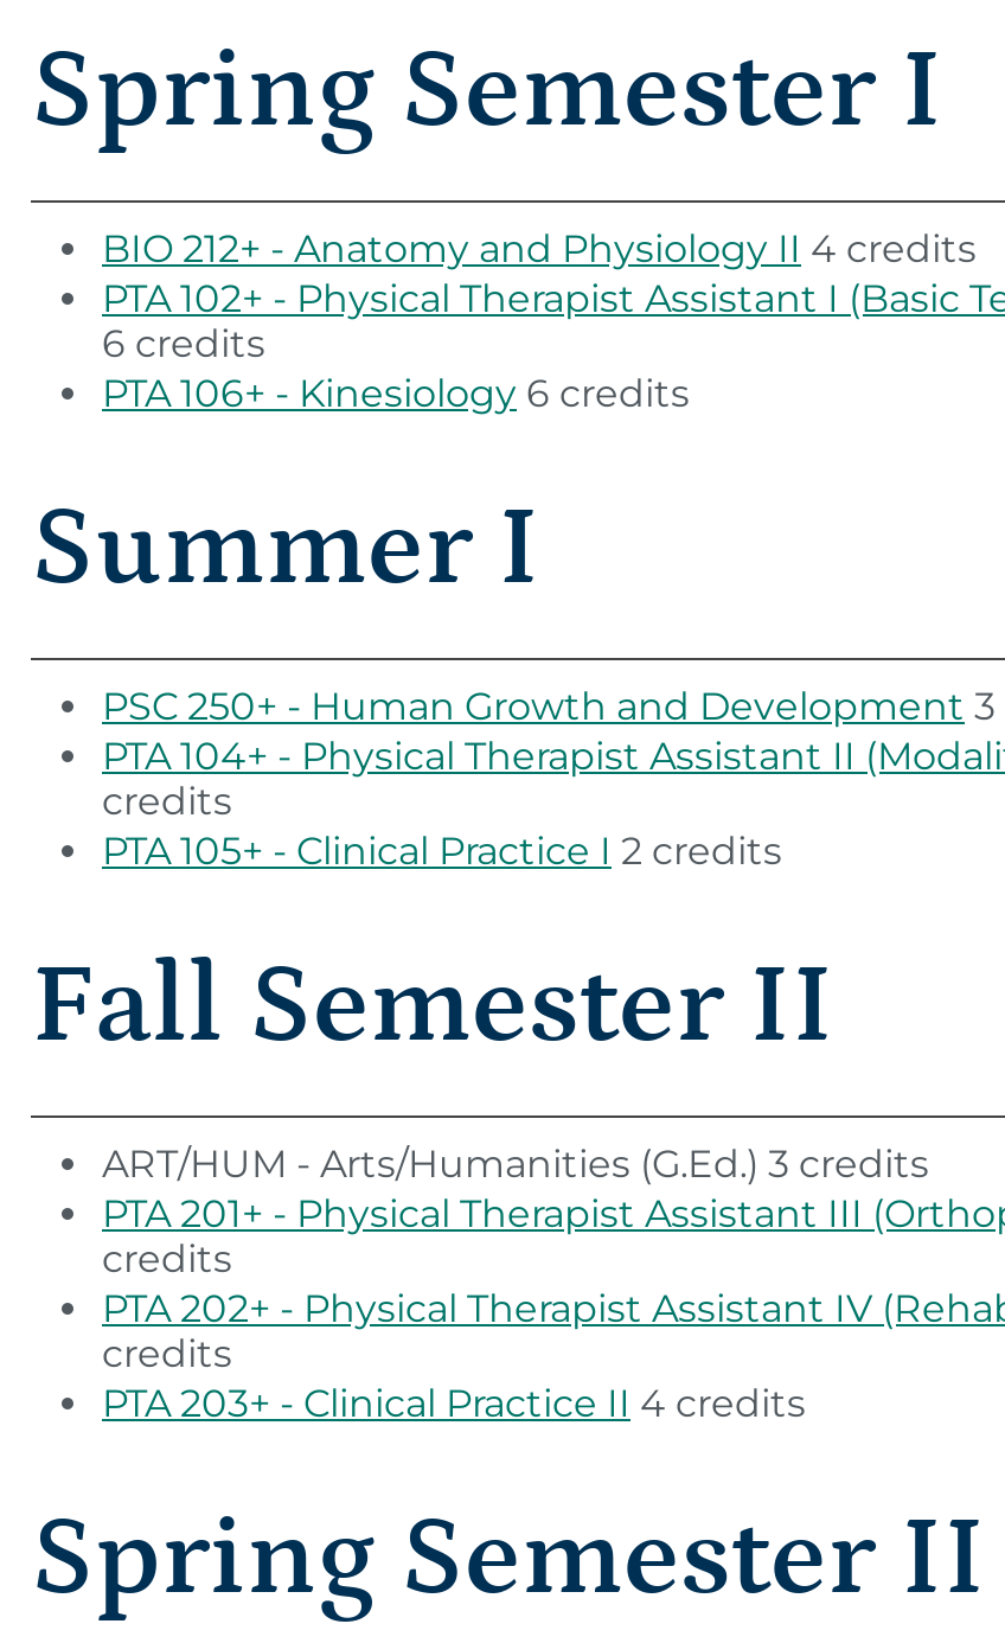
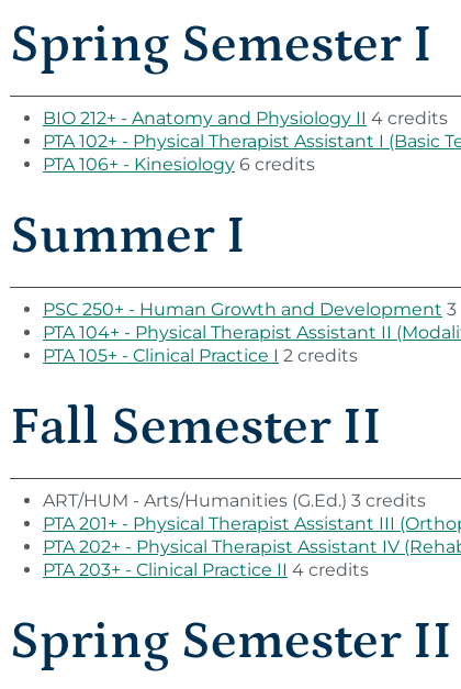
- 6 credits

- credits

- credits

- credits
